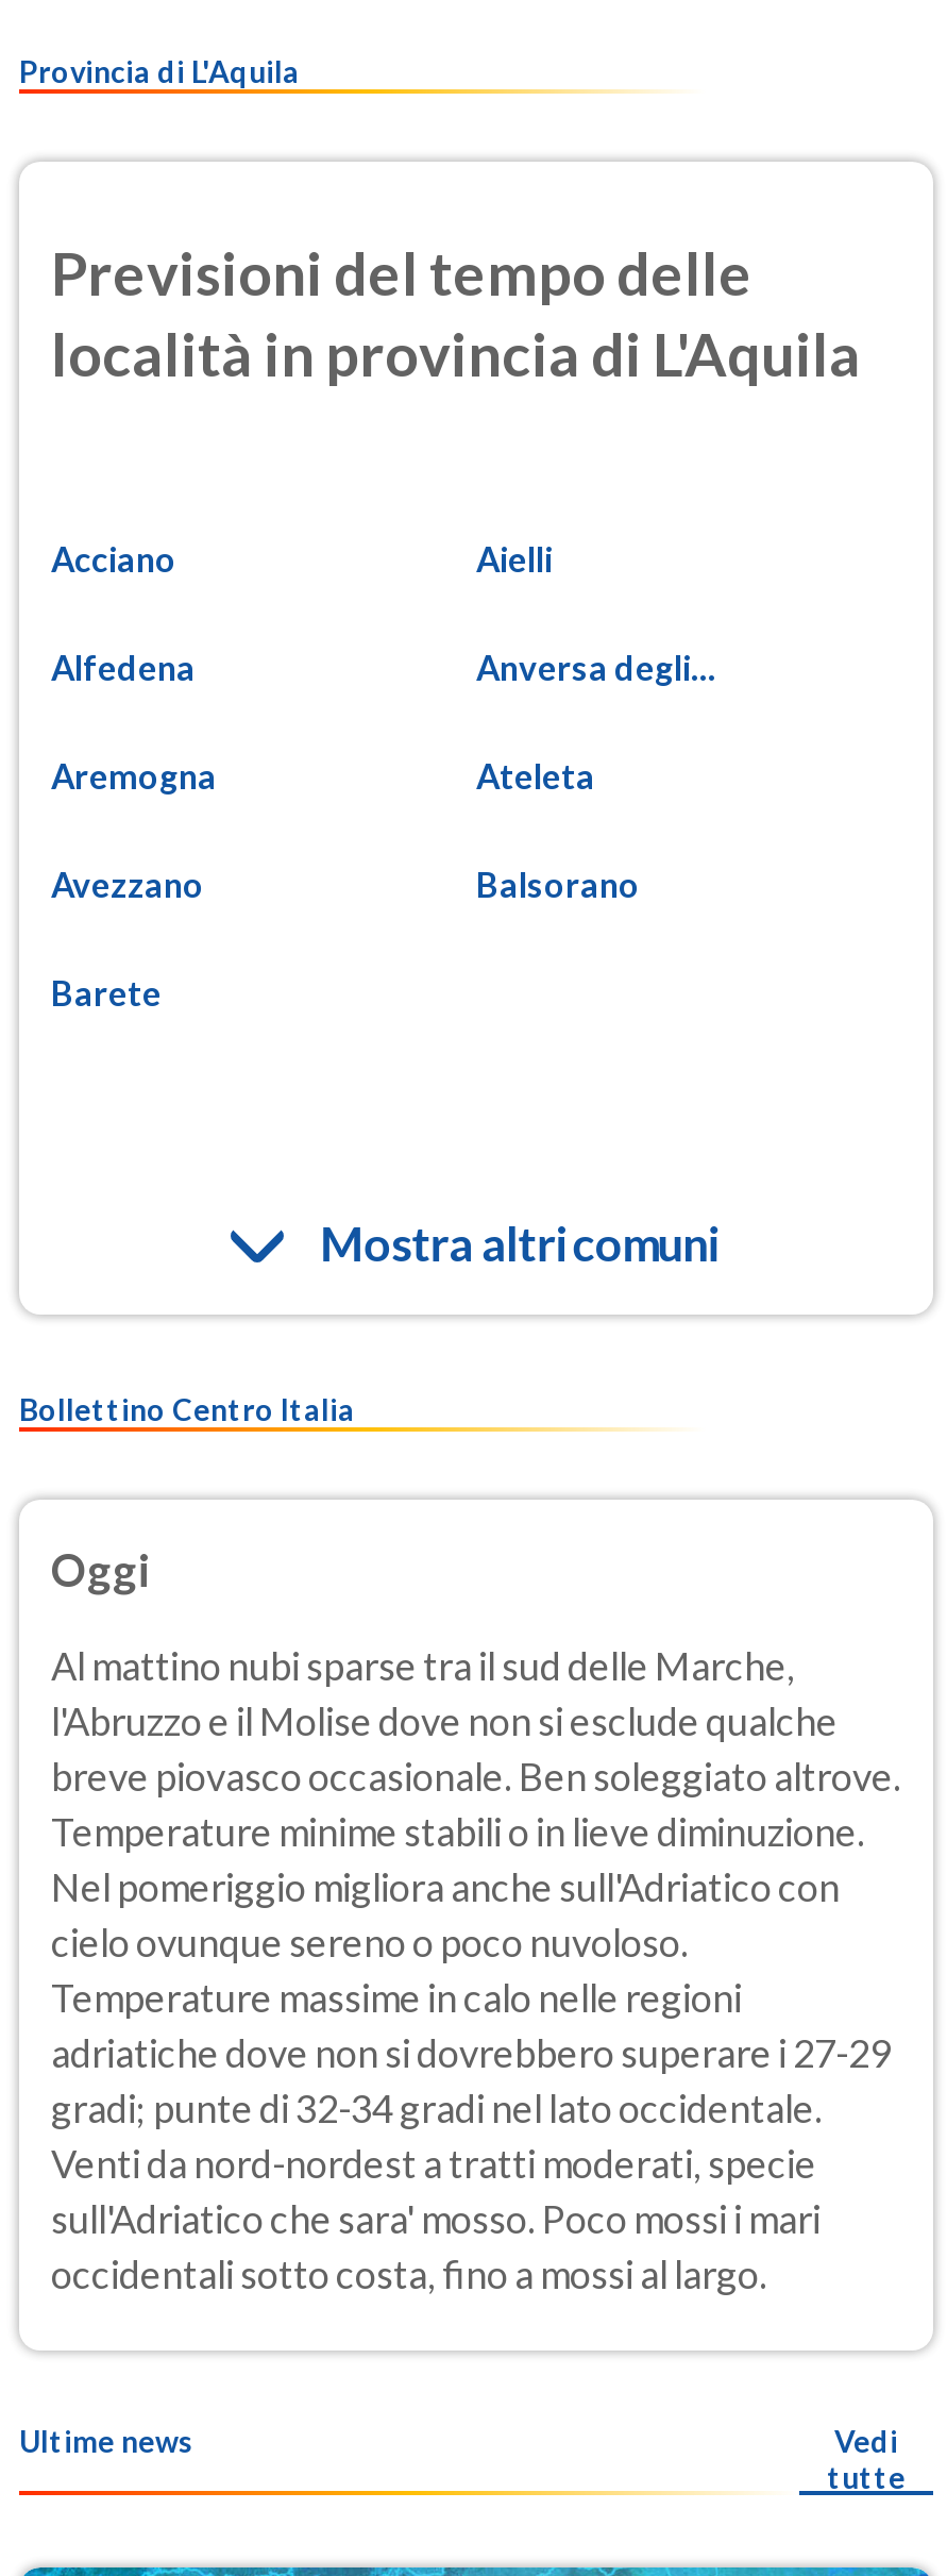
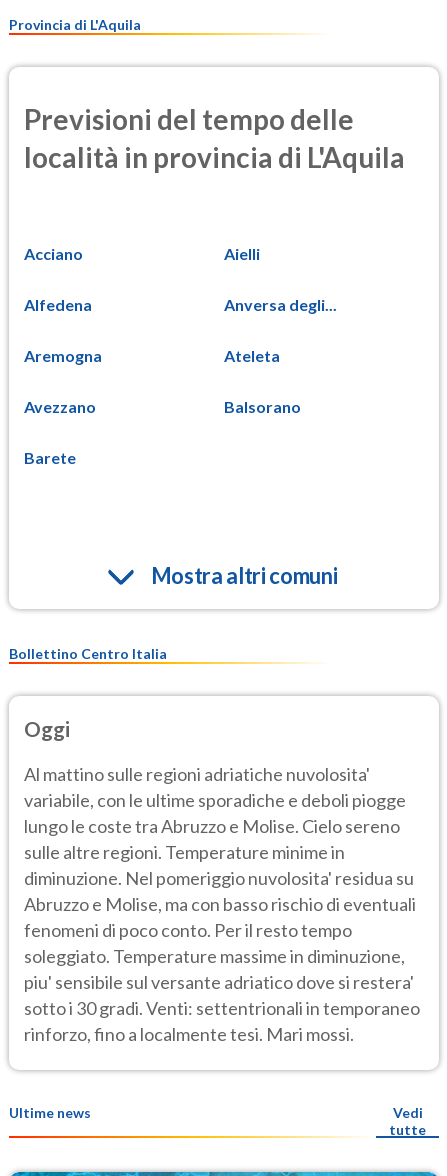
- Al mattino nubi sparse tra il sud delle Marche,
- l'Abruzzo e il Molise dove non si esclude qualche
- breve piovasco occasionale. Ben soleggiato altrove.
- Temperature minime stabili o in lieve diminuzione.
- Nel pomeriggio migliora anche sull'Adriatico con
- cielo ovunque sereno o poco nuvoloso.
- Temperature massime in calo nelle regioni
- adriatiche dove non si dovrebbero superare i 27-29
- gradi; punte di 32-34 gradi nel lato occidentale.
- Venti da nord-nordest a tratti moderati, specie
- sull'Adriatico che sara' mosso. Poco mossi i mari
- occidentali sotto costa, fino a mossi al largo.
+ Al mattino sulle regioni adriatiche nuvolosita'
+ variabile, con le ultime sporadiche e deboli piogge
+ lungo le coste tra Abruzzo e Molise. Cielo sereno
+ sulle altre regioni. Temperature minime in
+ diminuzione. Nel pomeriggio nuvolosita' residua su
+ Abruzzo e Molise, ma con basso rischio di eventuali
+ fenomeni di poco conto. Per il resto tempo
+ soleggiato. Temperature massime in diminuzione,
+ piu' sensibile sul versante adriatico dove si restera'
+ sotto i 30 gradi. Venti: settentrionali in temporaneo
+ rinforzo, fino a localmente tesi. Mari mossi.
